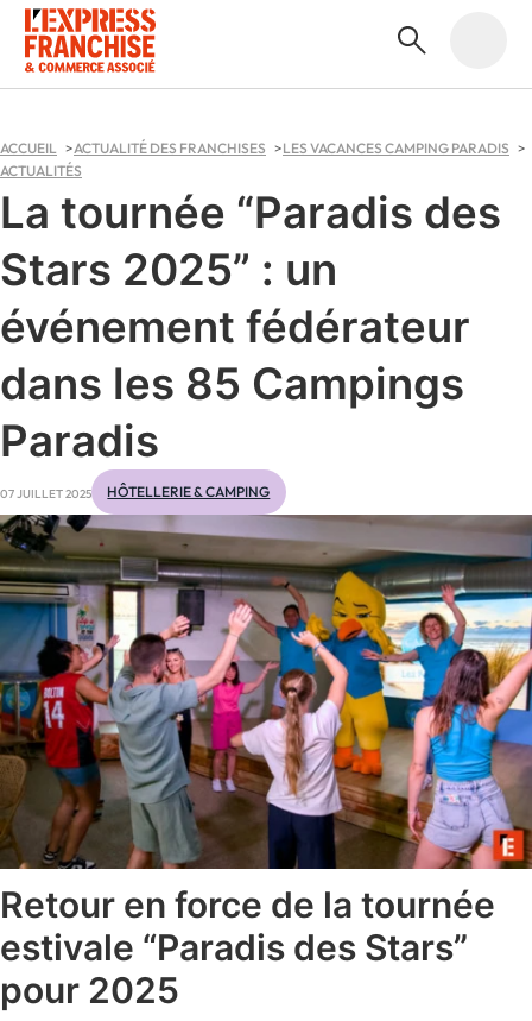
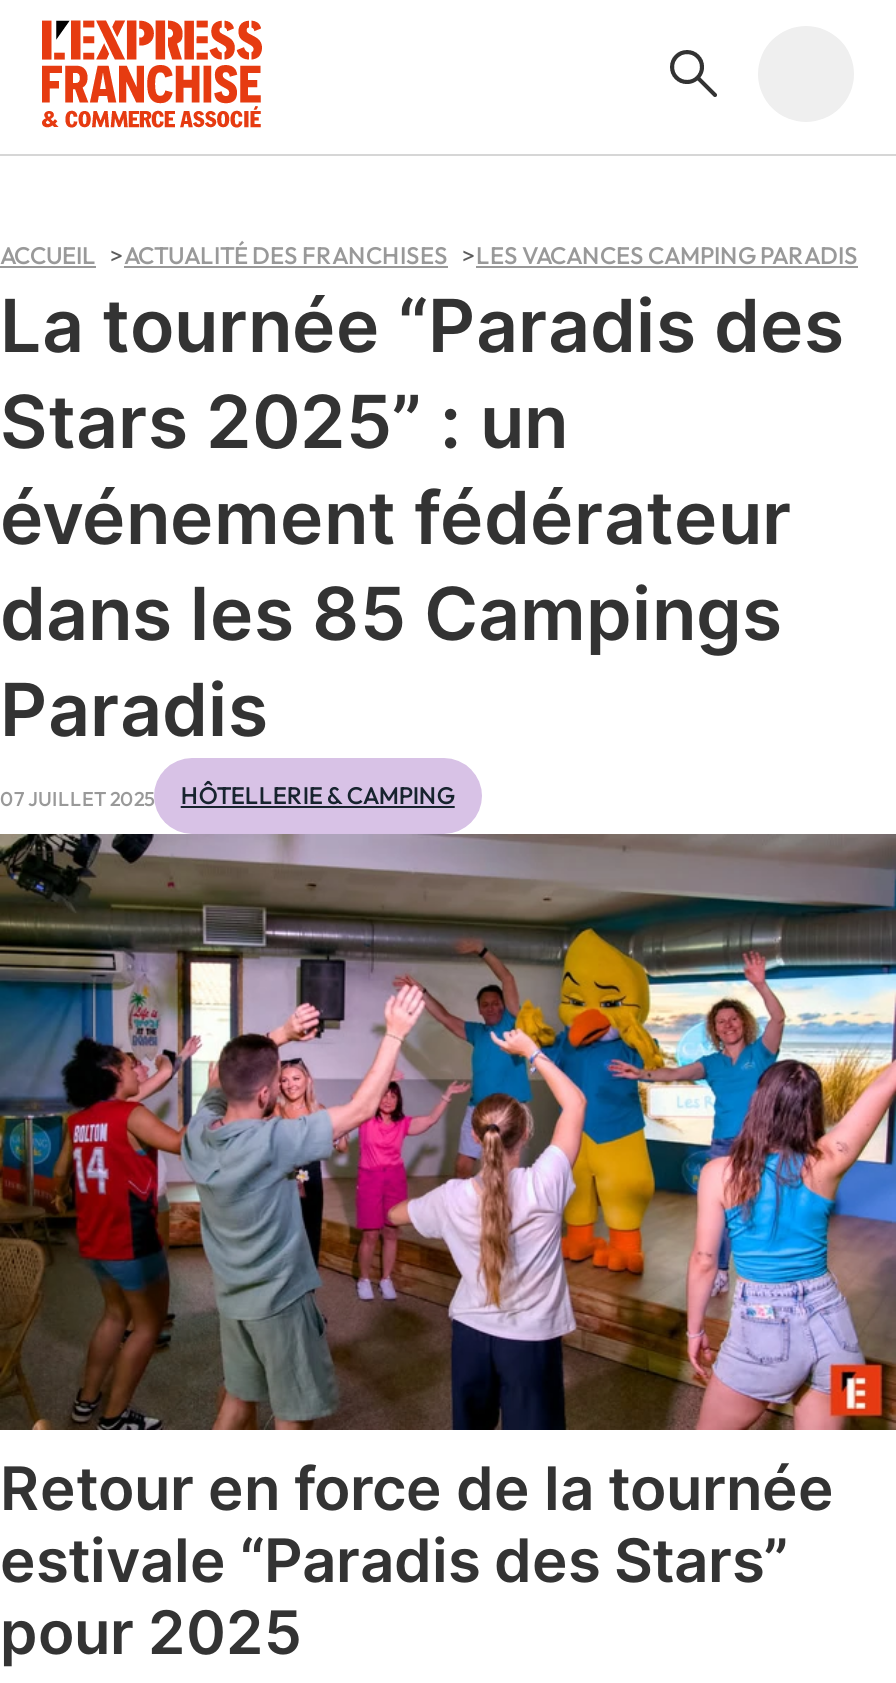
- ACTUALITÉS
